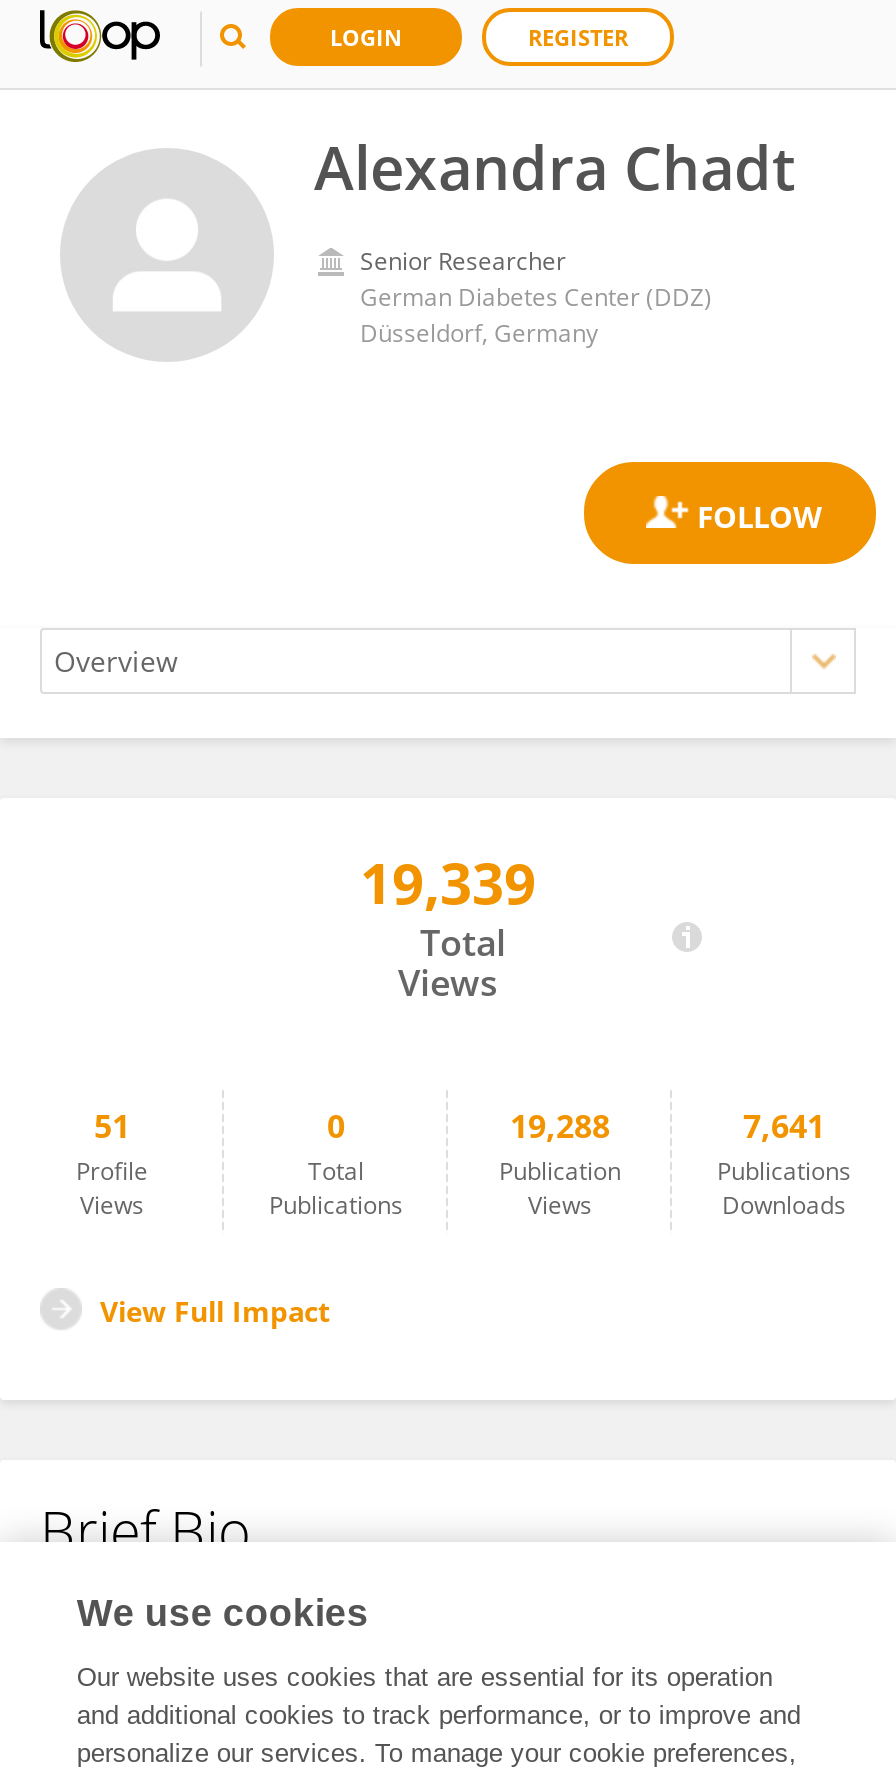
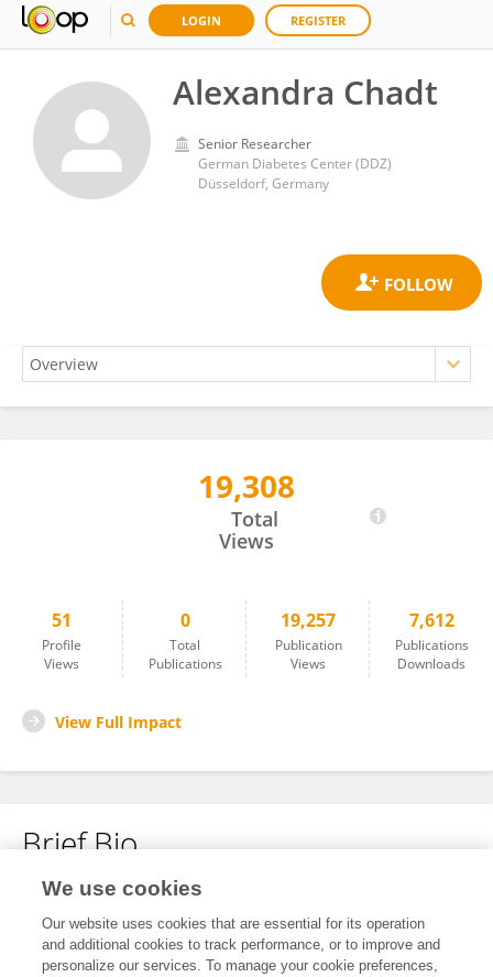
- 19,339
+ 19,308

- 19,288
+ 19,257

- 7,641
+ 7,612
